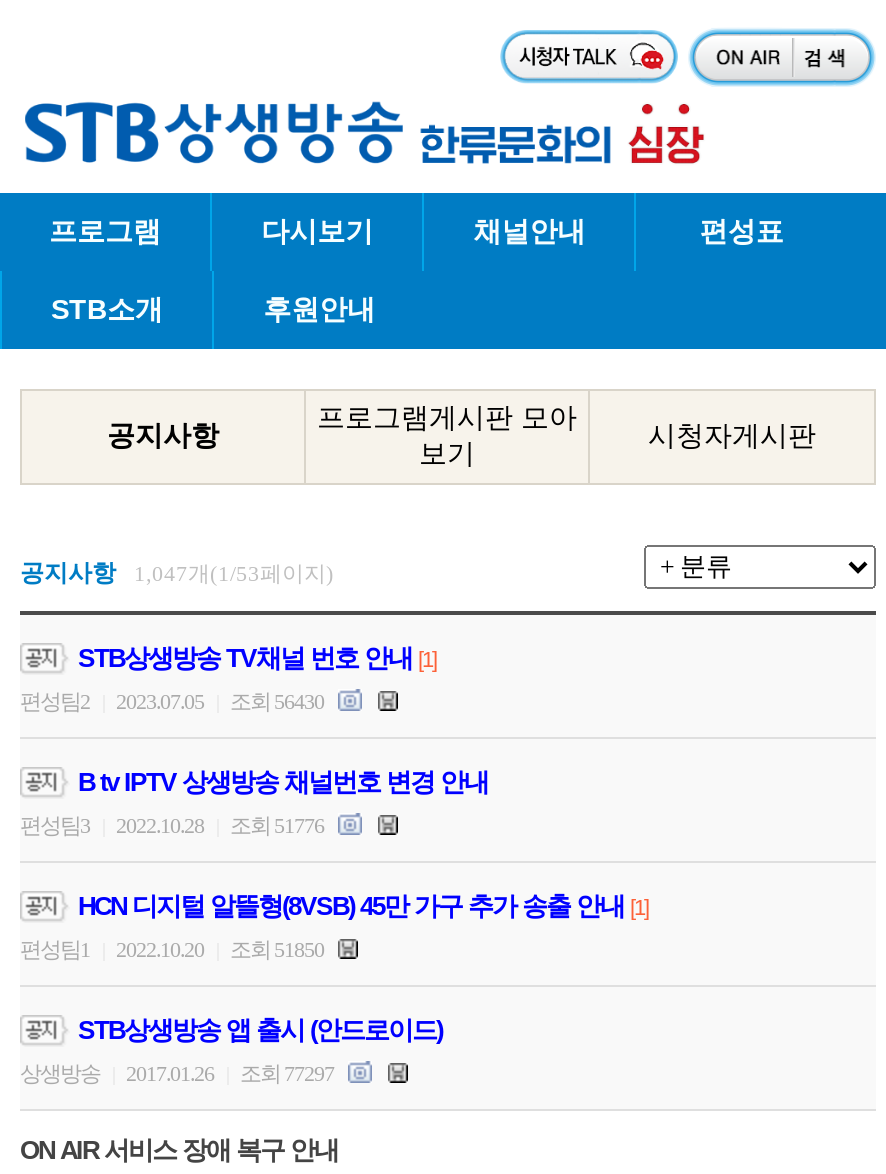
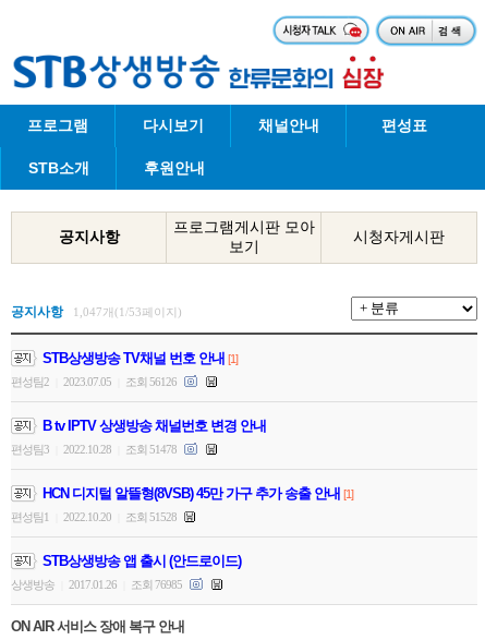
- 편성팀2 2023.07.05 조회 56430
+ 편성팀2 2023.07.05 조회 56126

- 편성팀3 2022.10.28 조회 51776
+ 편성팀3 2022.10.28 조회 51478

- 편성팀1 2022.10.20 조회 51850
+ 편성팀1 2022.10.20 조회 51528

- 상생방송 2017.01.26 조회 77297
+ 상생방송 2017.01.26 조회 76985
